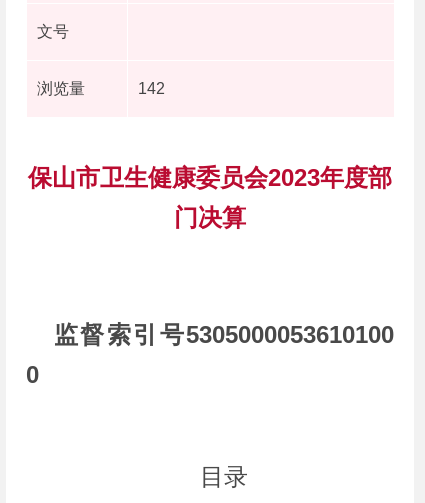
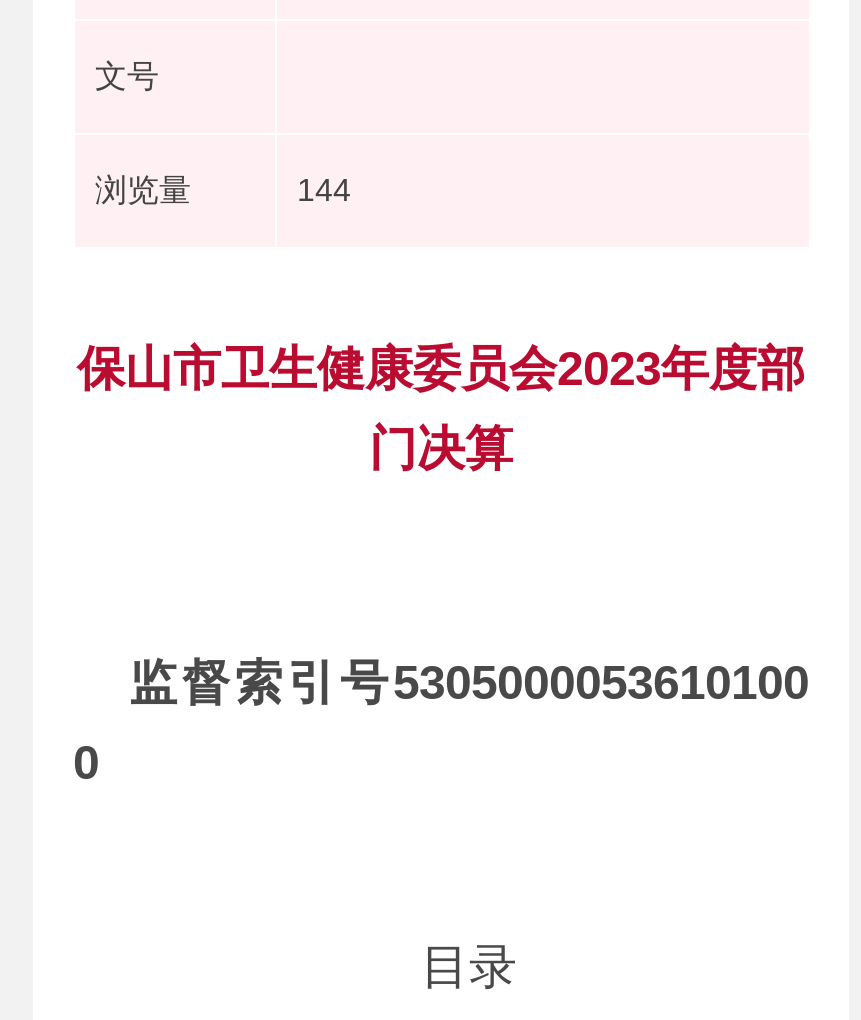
- 142
+ 144
